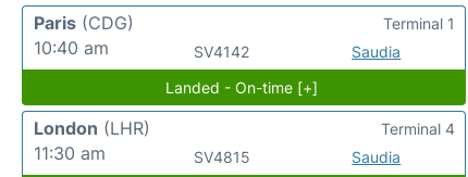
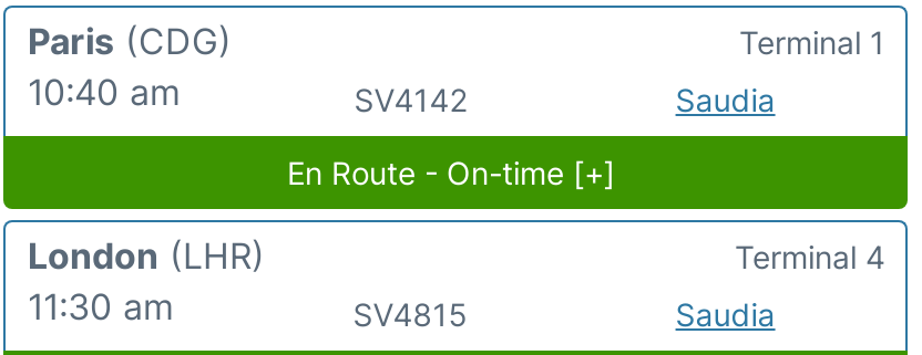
- Landed - On-time [+]
+ En Route - On-time [+]
